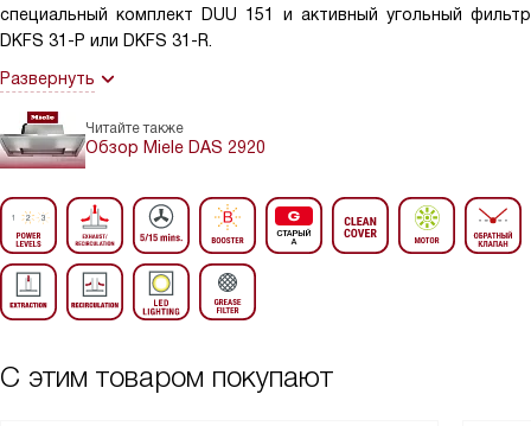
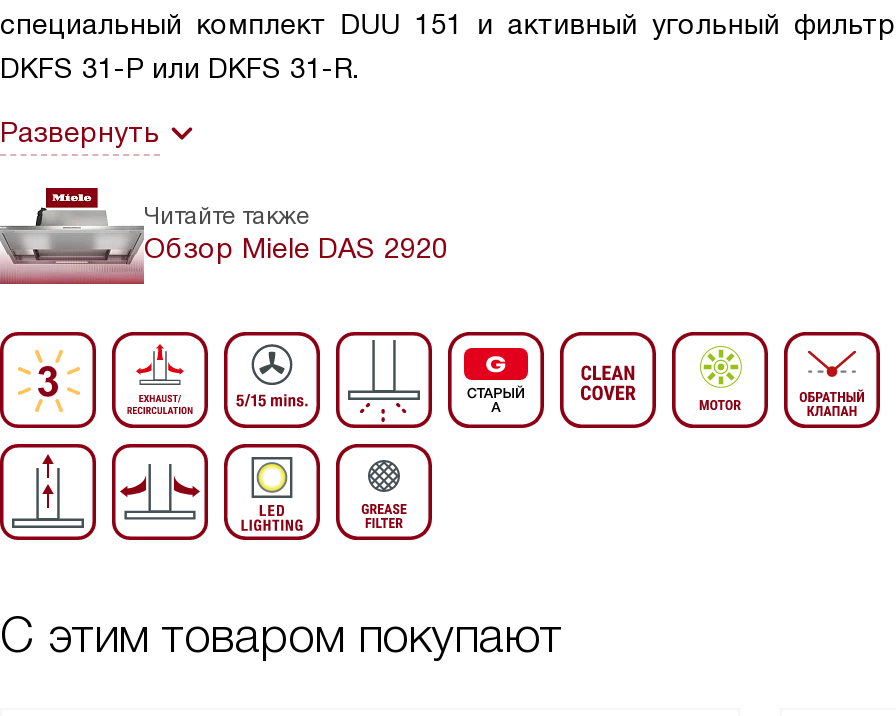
- [image]
+ [image]

- [image]
+ [image]

- [image]
+ [image]

- [image]
+ [image]
